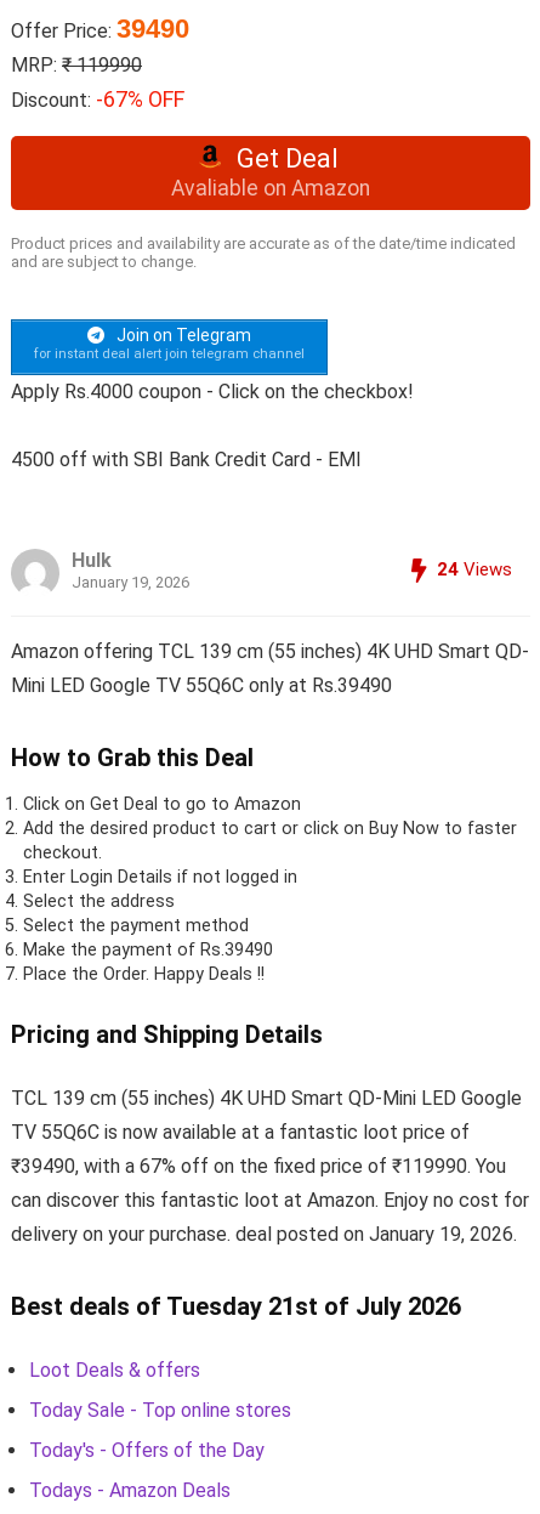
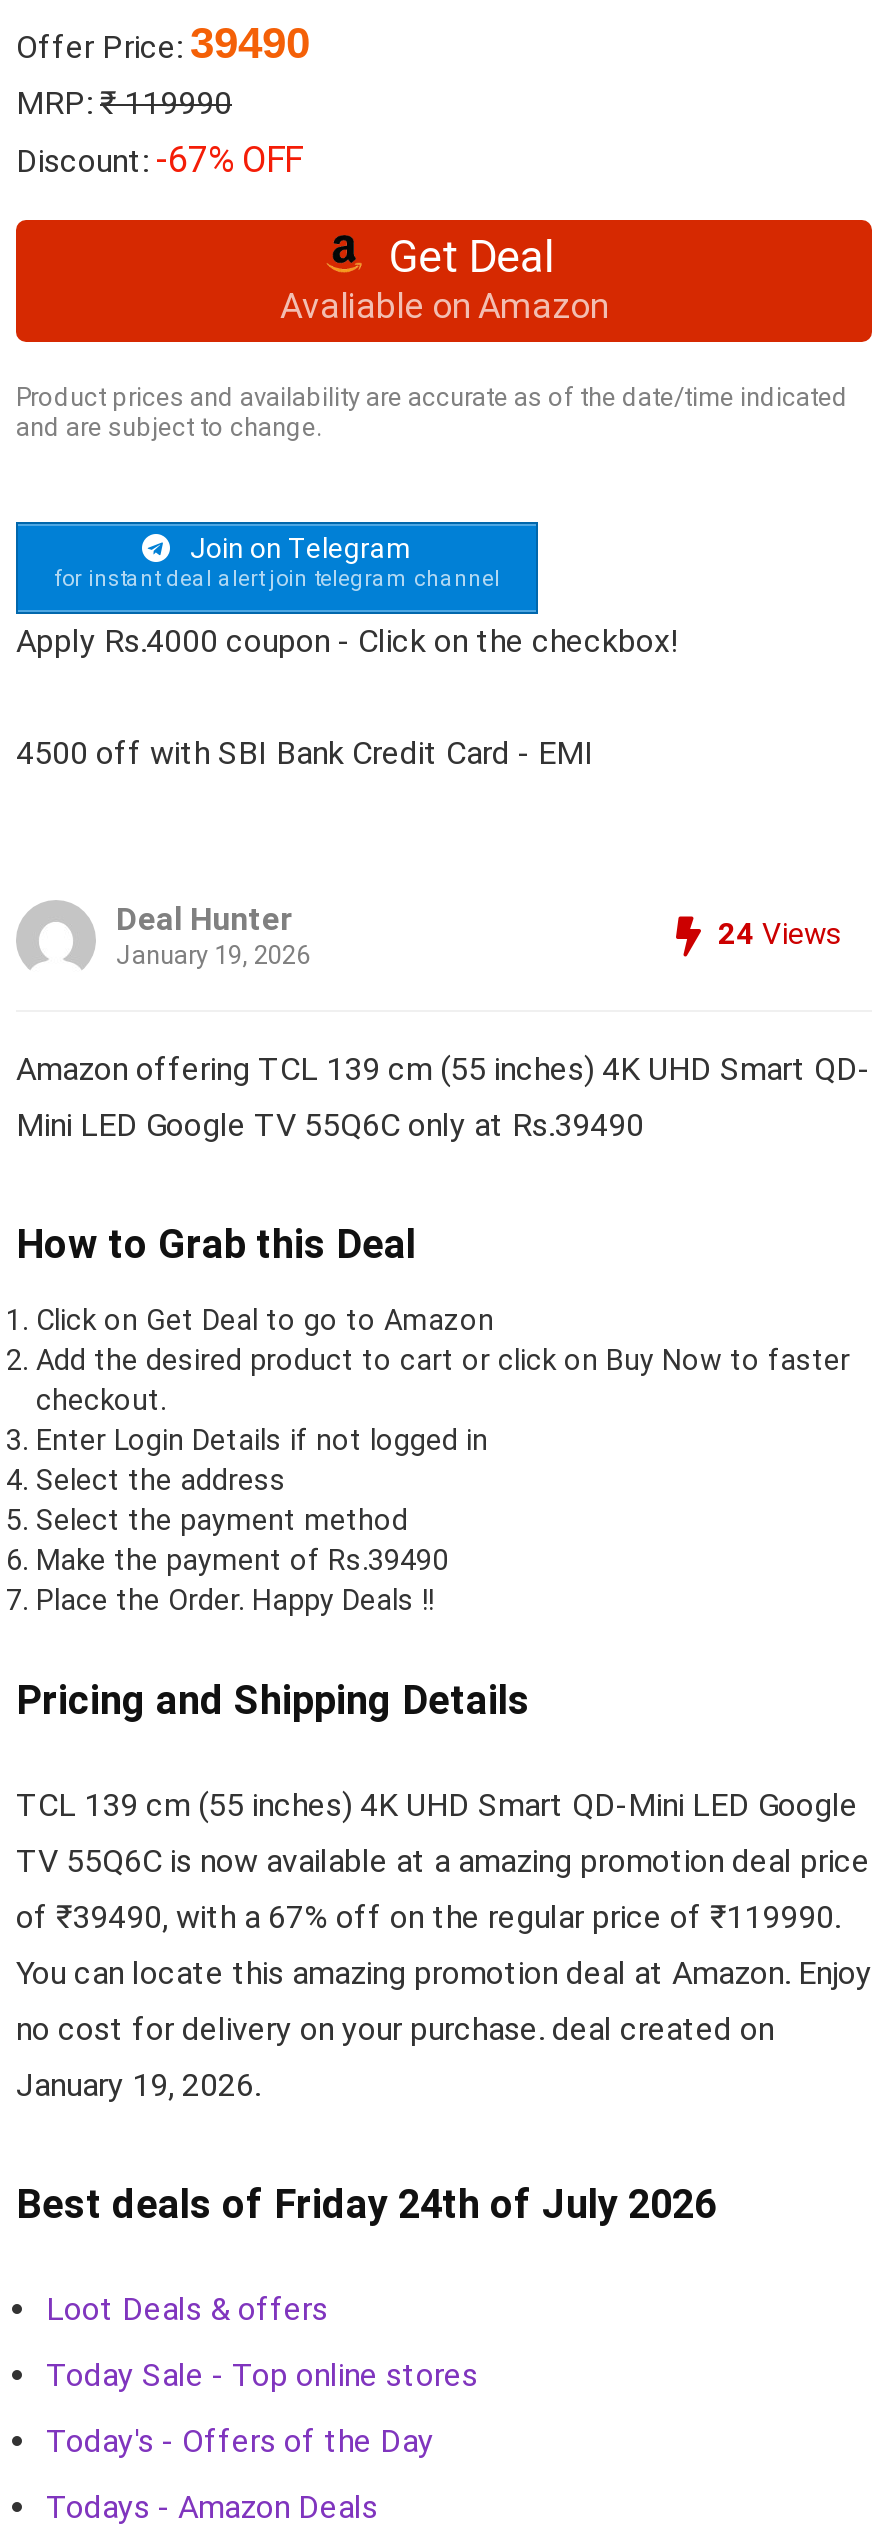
- Hulk
+ Deal Hunter

- TV 55Q6C is now available at a fantastic loot price of
- ₹39490, with a 67% off on the fixed price of ₹119990. You
- can discover this fantastic loot at Amazon. Enjoy no cost for
- delivery on your purchase. deal posted on January 19, 2026.
- Best deals of Tuesday 21st of July 2026
+ TV 55Q6C is now available at a amazing promotion deal price
+ of ₹39490, with a 67% off on the regular price of ₹119990.
+ You can locate this amazing promotion deal at Amazon. Enjoy
+ no cost for delivery on your purchase. deal created on
+ January 19, 2026.
+ Best deals of Friday 24th of July 2026
